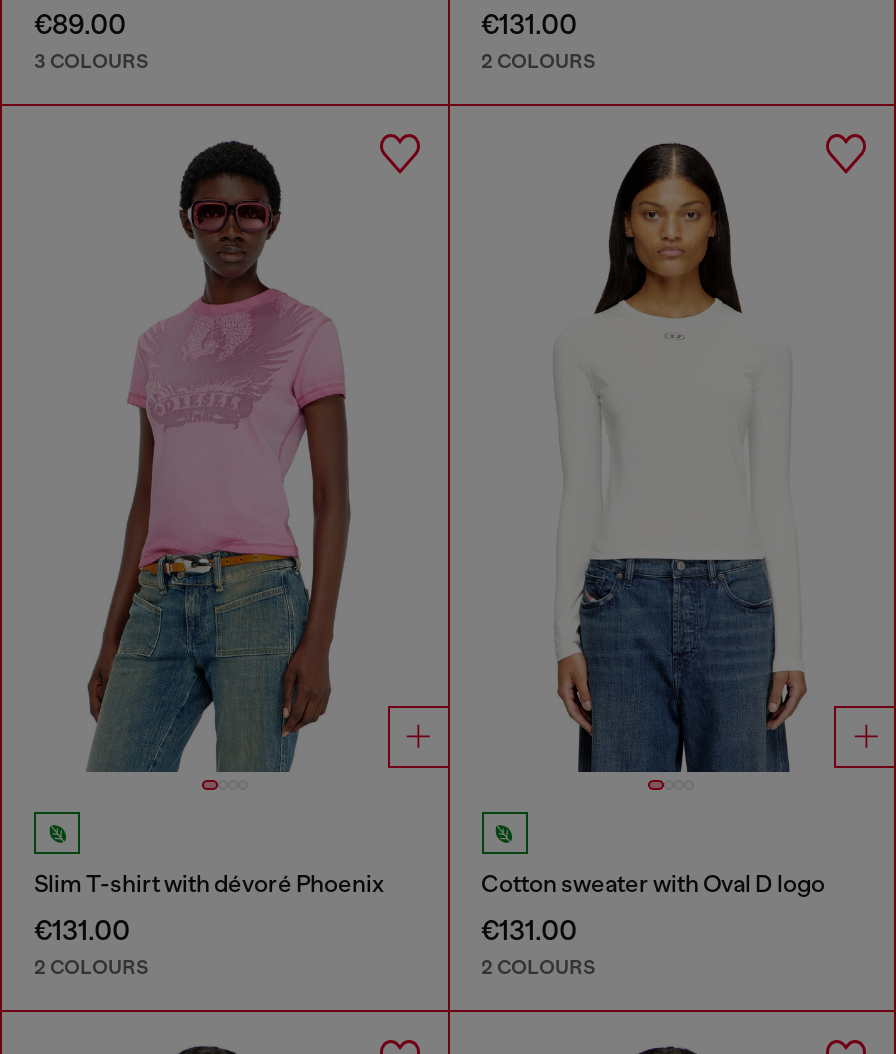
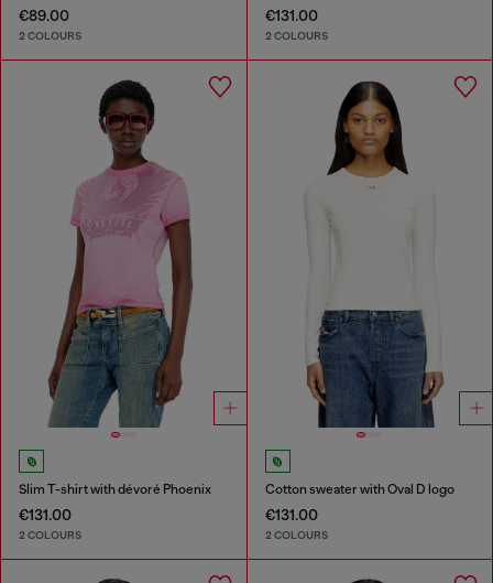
- 3 COLOURS
+ 2 COLOURS
